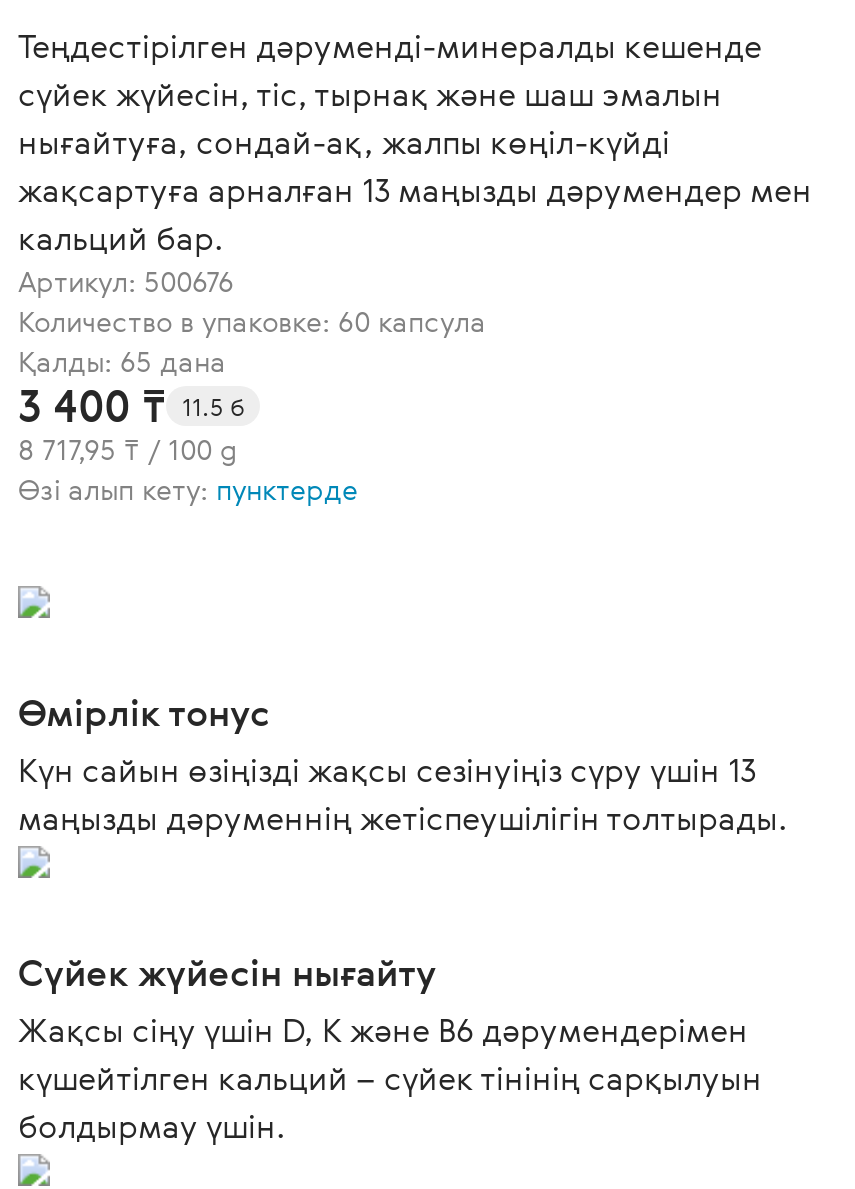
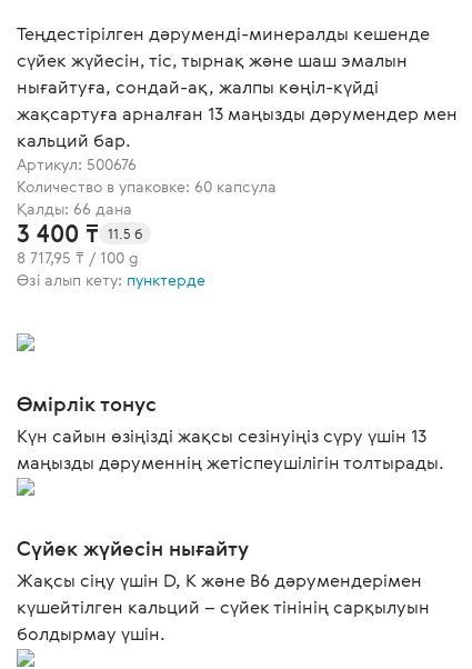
- Қалды: 65 дана
+ Қалды: 66 дана
